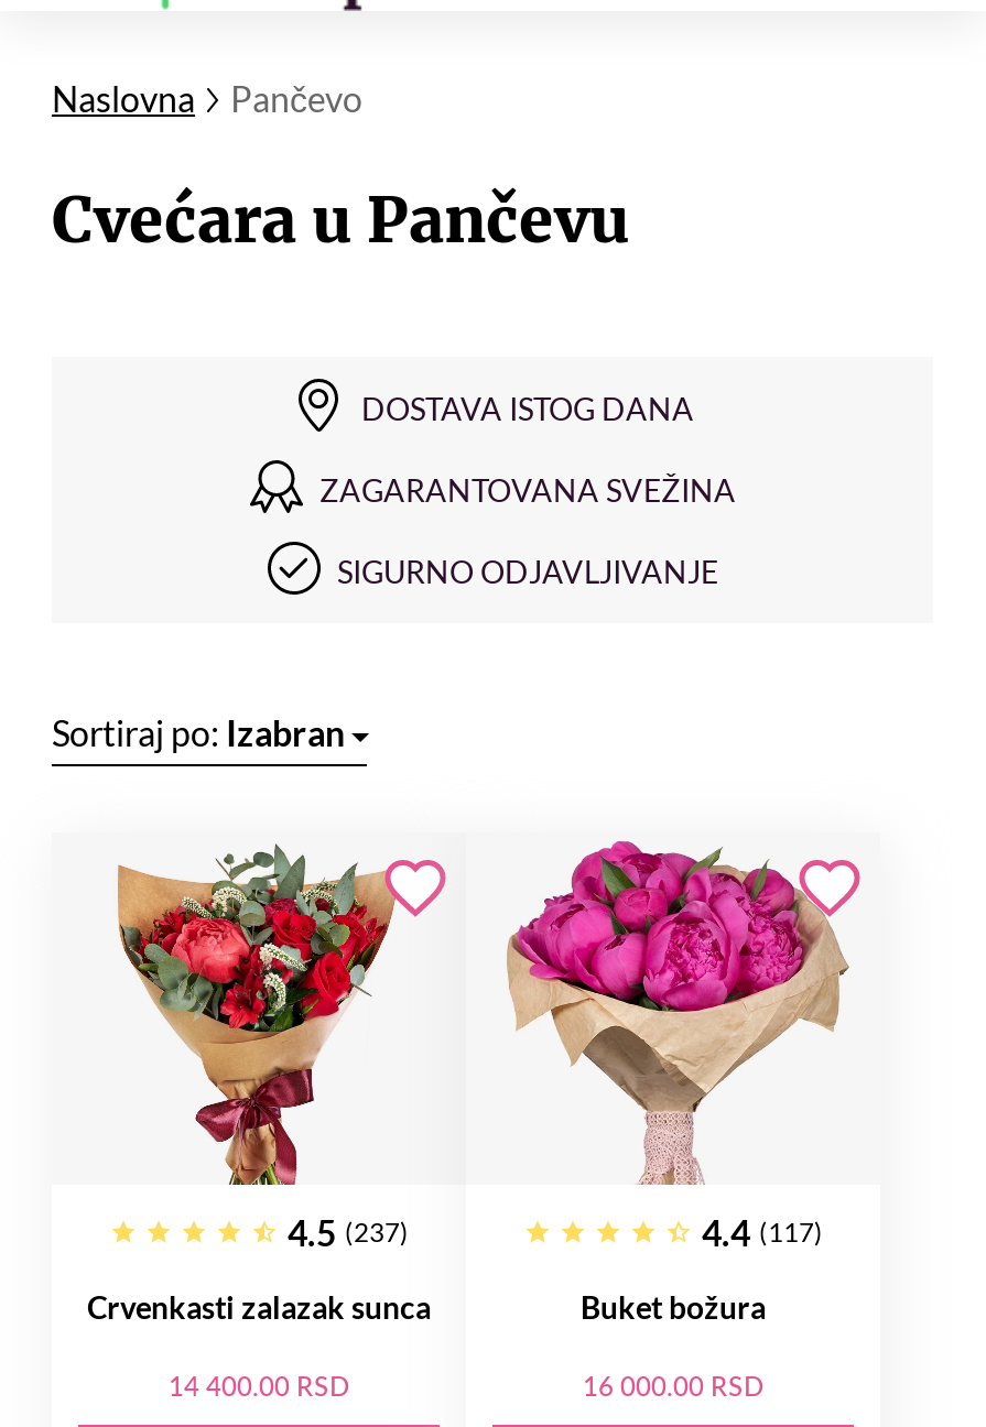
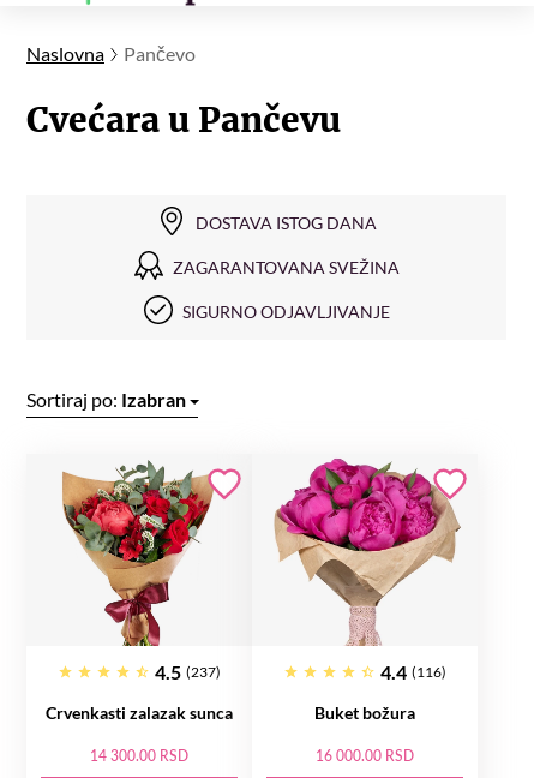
- 4.4 (117)
+ 4.4 (116)

- 14 400.00 RSD
+ 14 300.00 RSD
